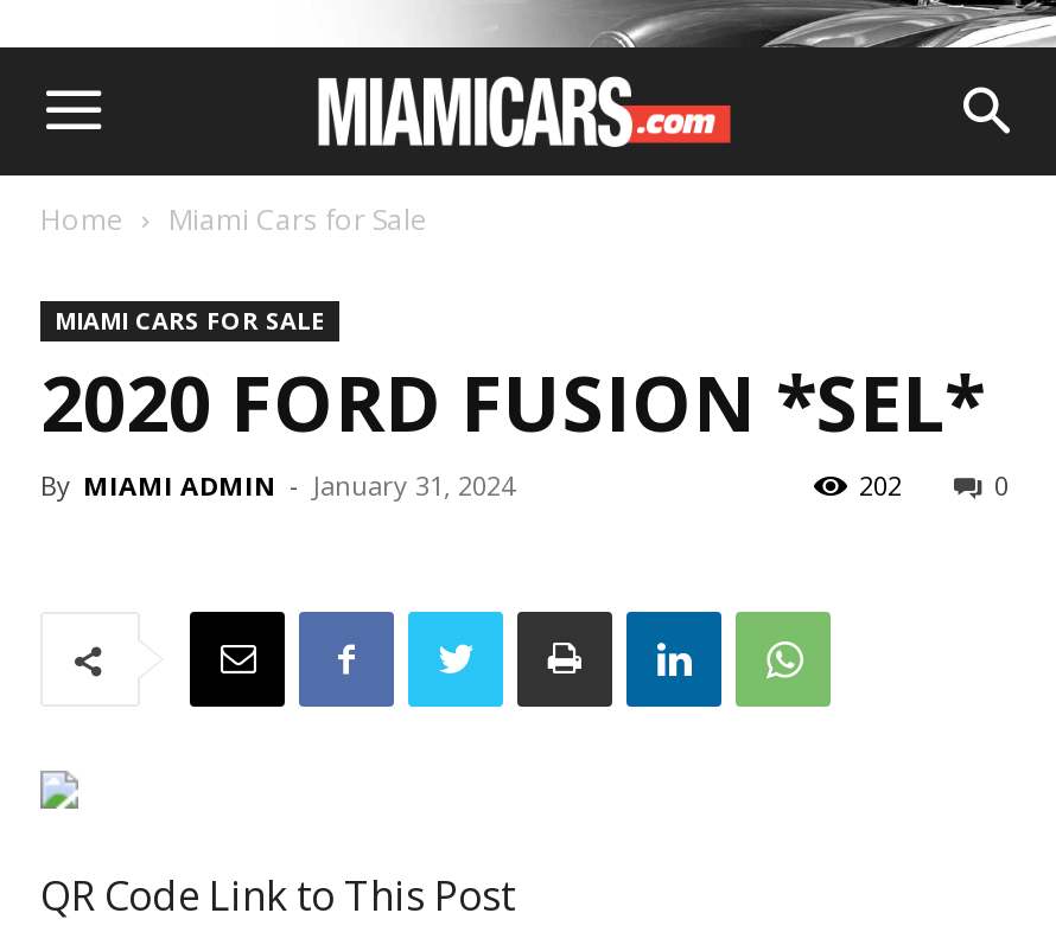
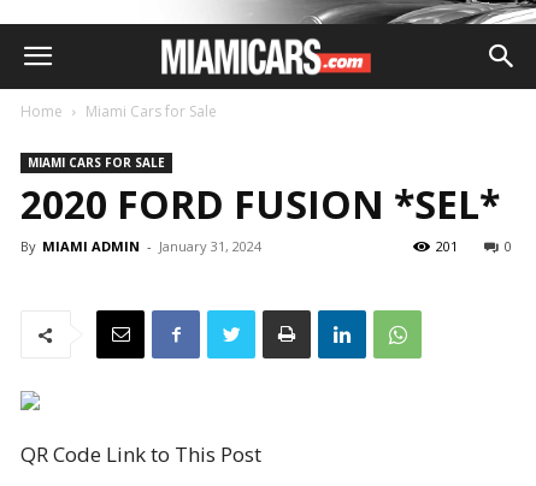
- 202
+ 201
